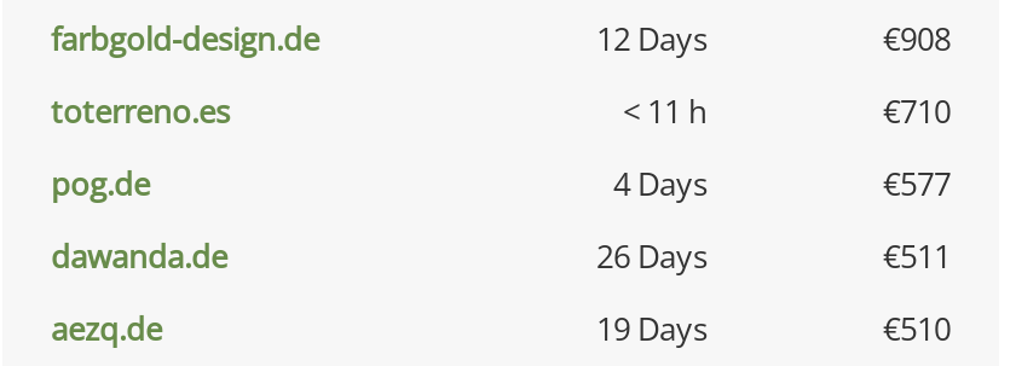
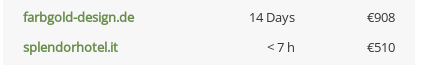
- 12 Days
+ 14 Days

- toterreno.es
- < 11 h
- €710
- pog.de
- 4 Days
- €577
- dawanda.de
- 26 Days
- €511
- aezq.de
- 19 Days
+ splendorhotel.it
+ < 7 h
